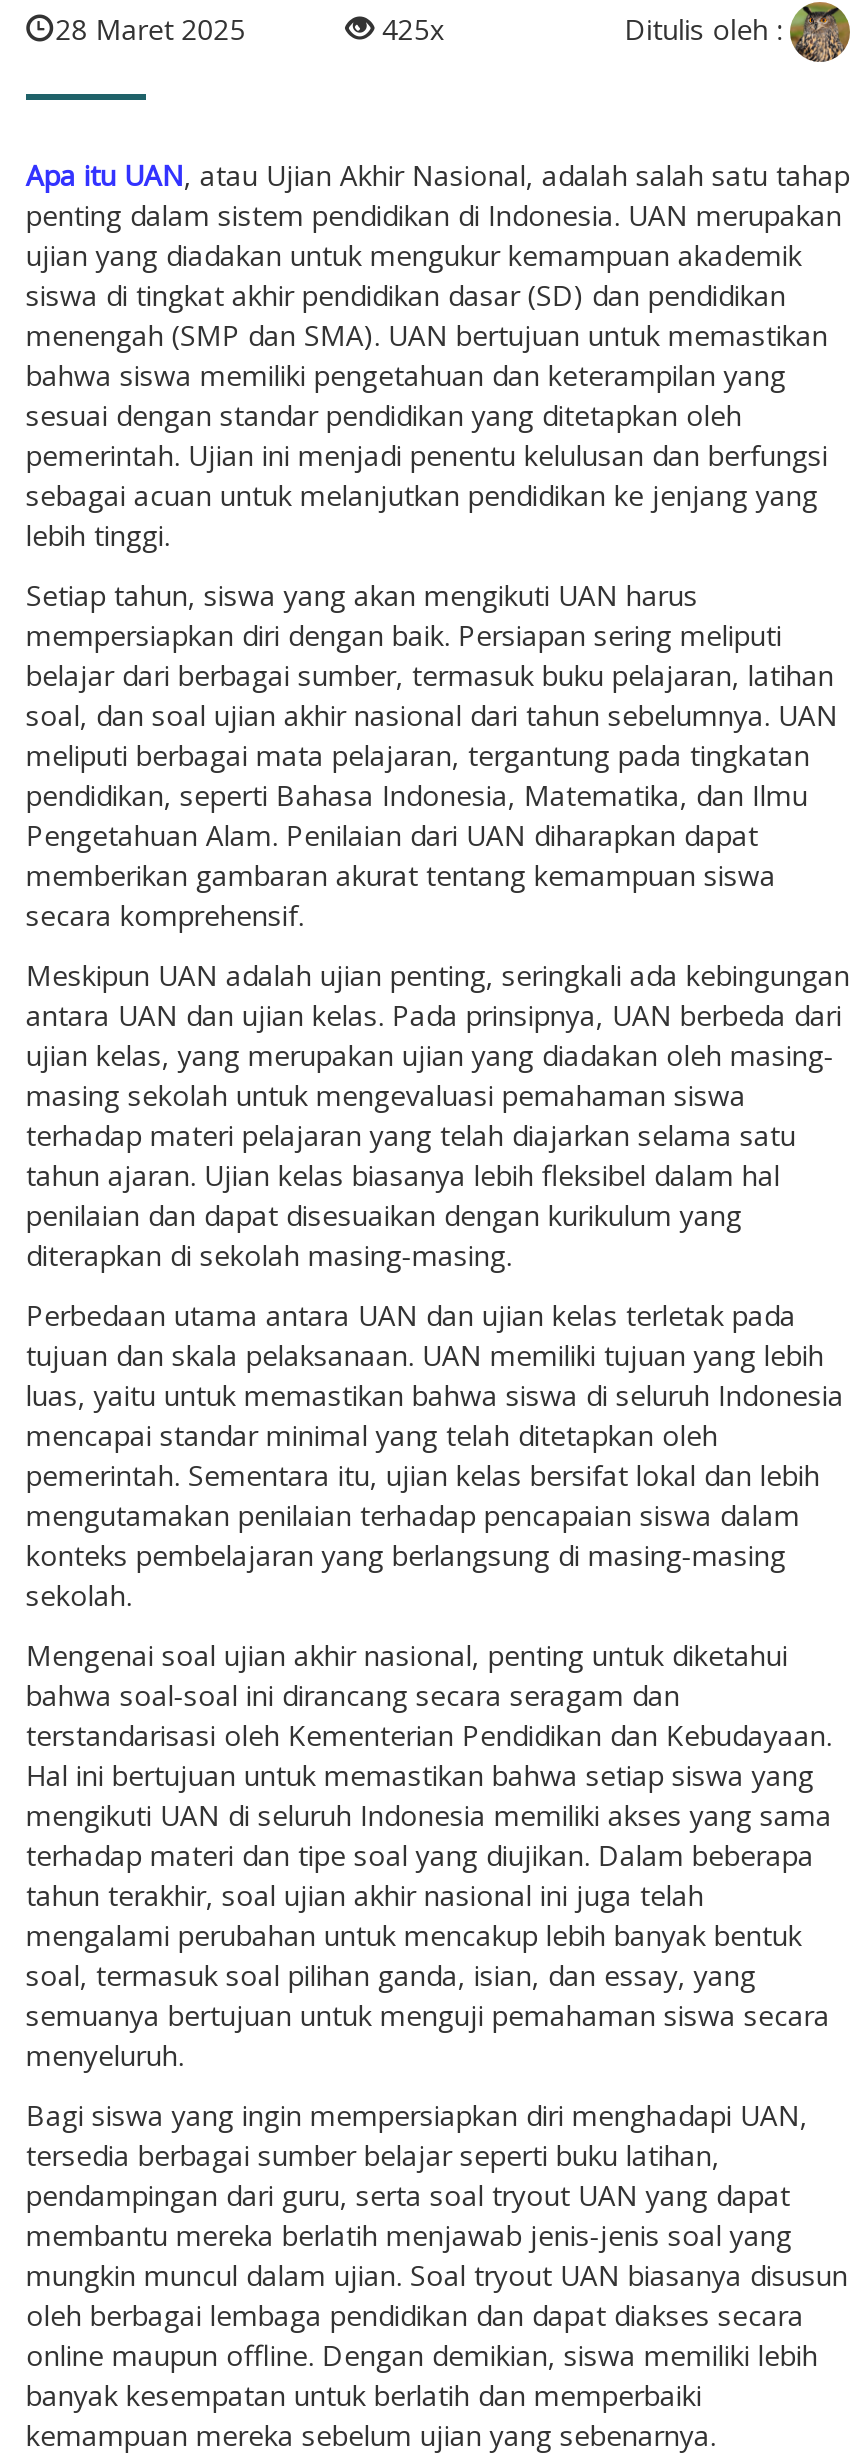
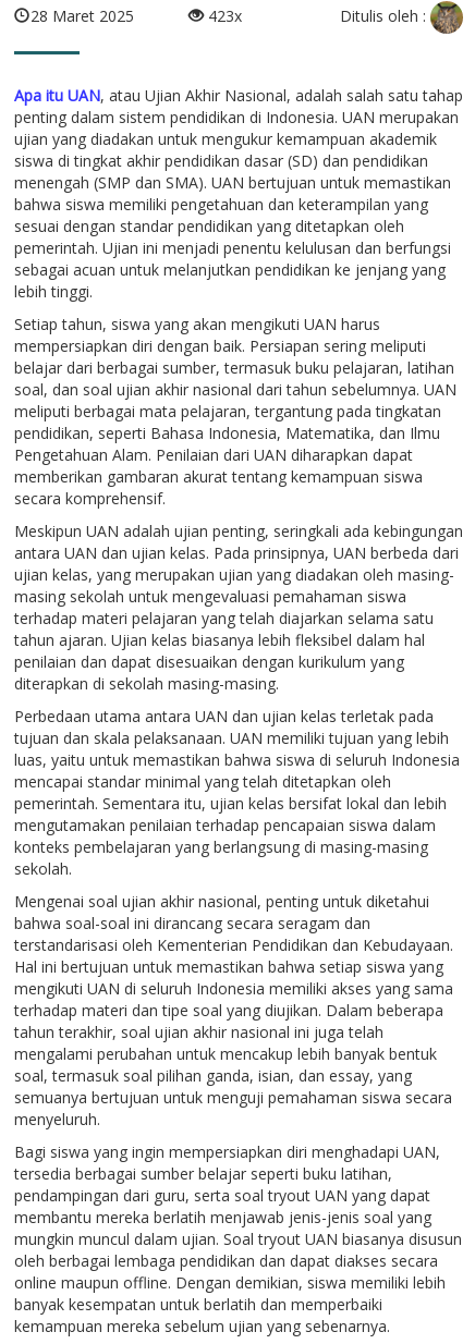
- 425x
+ 423x
